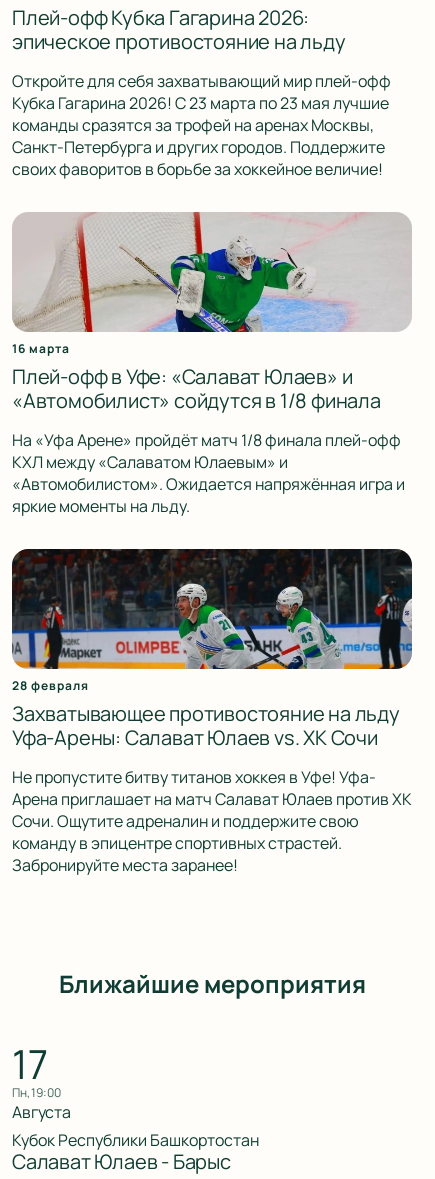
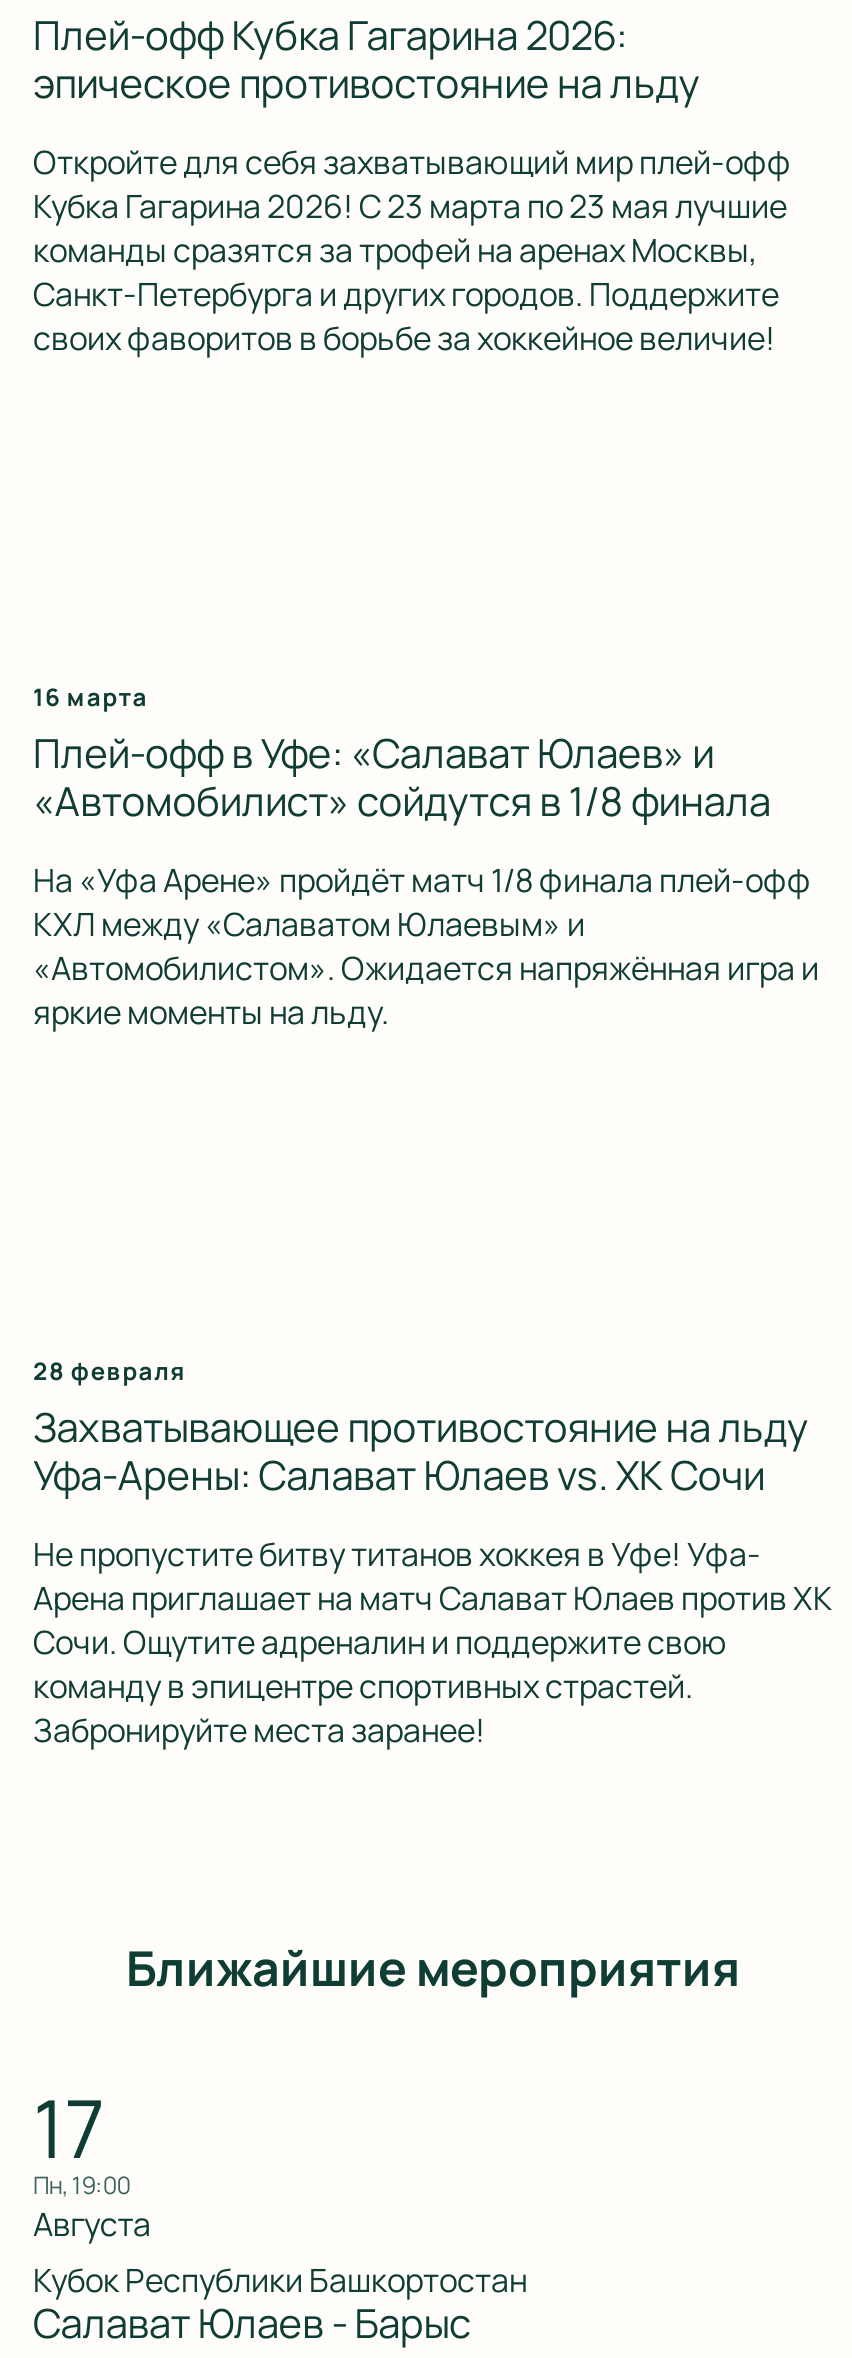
- [image]

- [image]
